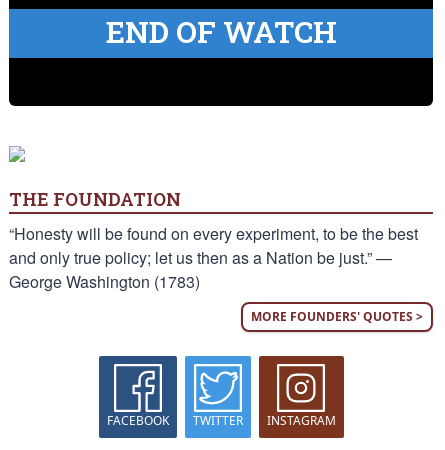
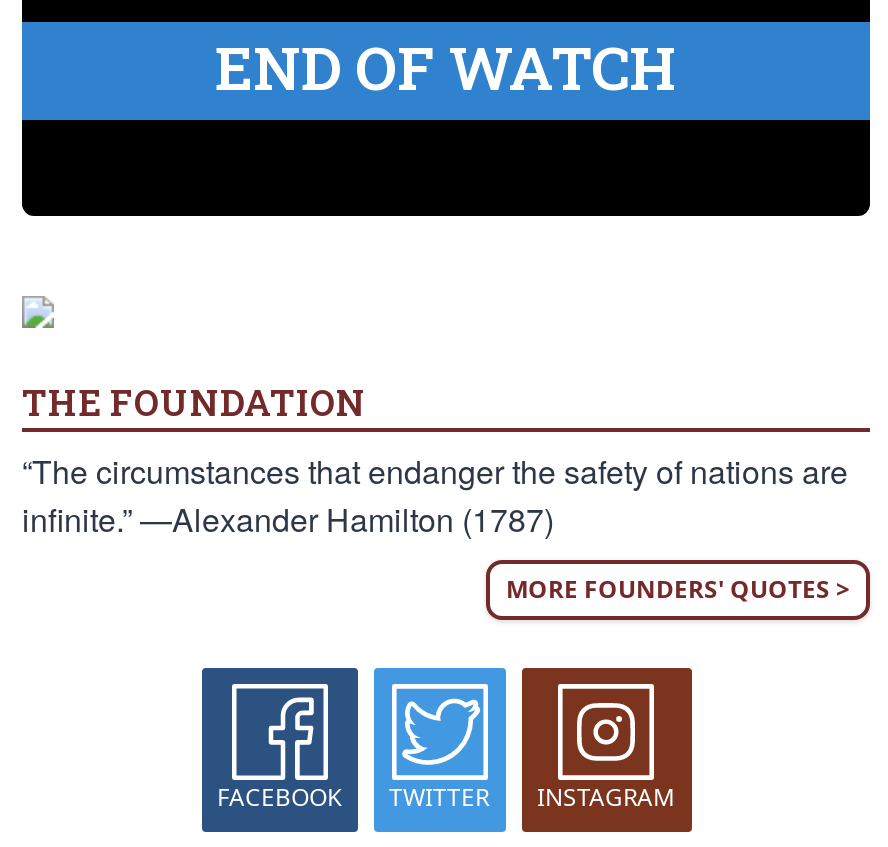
- “Honesty will be found on every experiment, to be the best
- and only true policy; let us then as a Nation be just.” —
- George Washington (1783)
+ “The circumstances that endanger the safety of nations are
+ infinite.” —Alexander Hamilton (1787)
